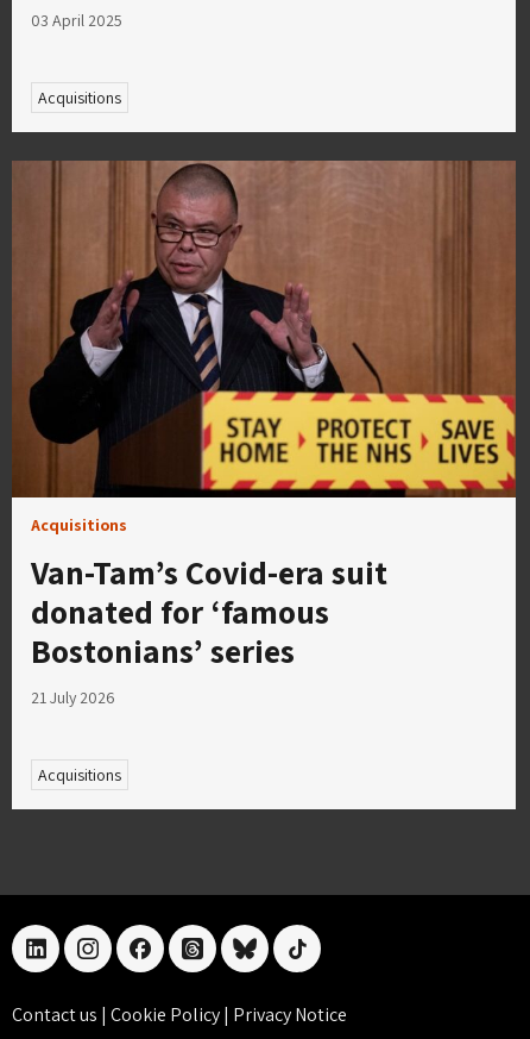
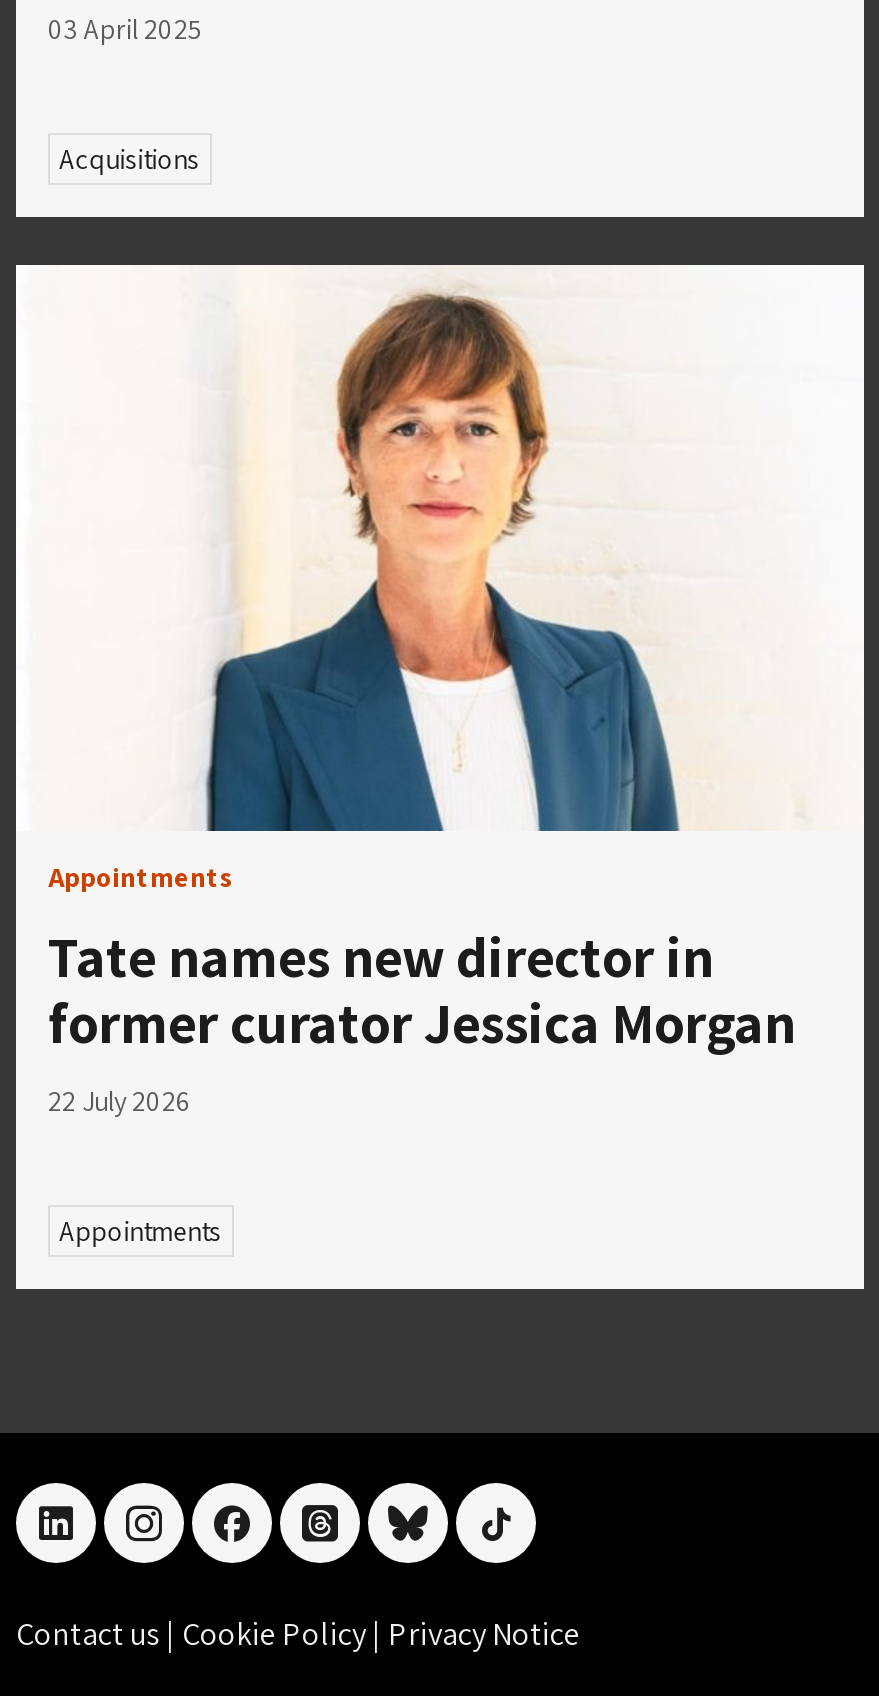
- [image]
- Acquisitions
- Van-Tam’s Covid-era suit
- donated for ‘famous
- Bostonians’ series
- 21 July 2026
+ [image]
+ Appointments
+ Tate names new director in
+ former curator Jessica Morgan
+ 22 July 2026

- Acquisitions
+ Appointments
